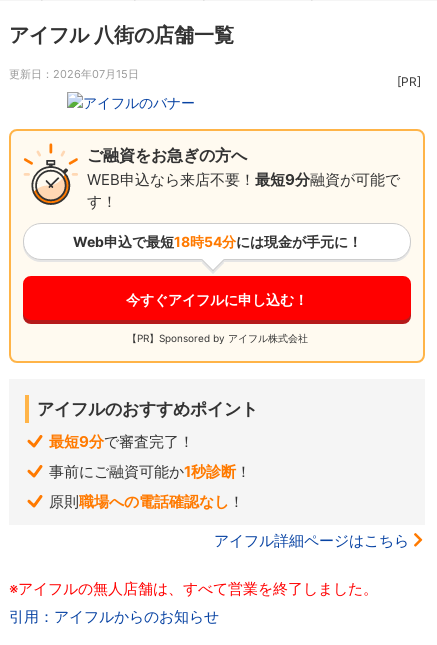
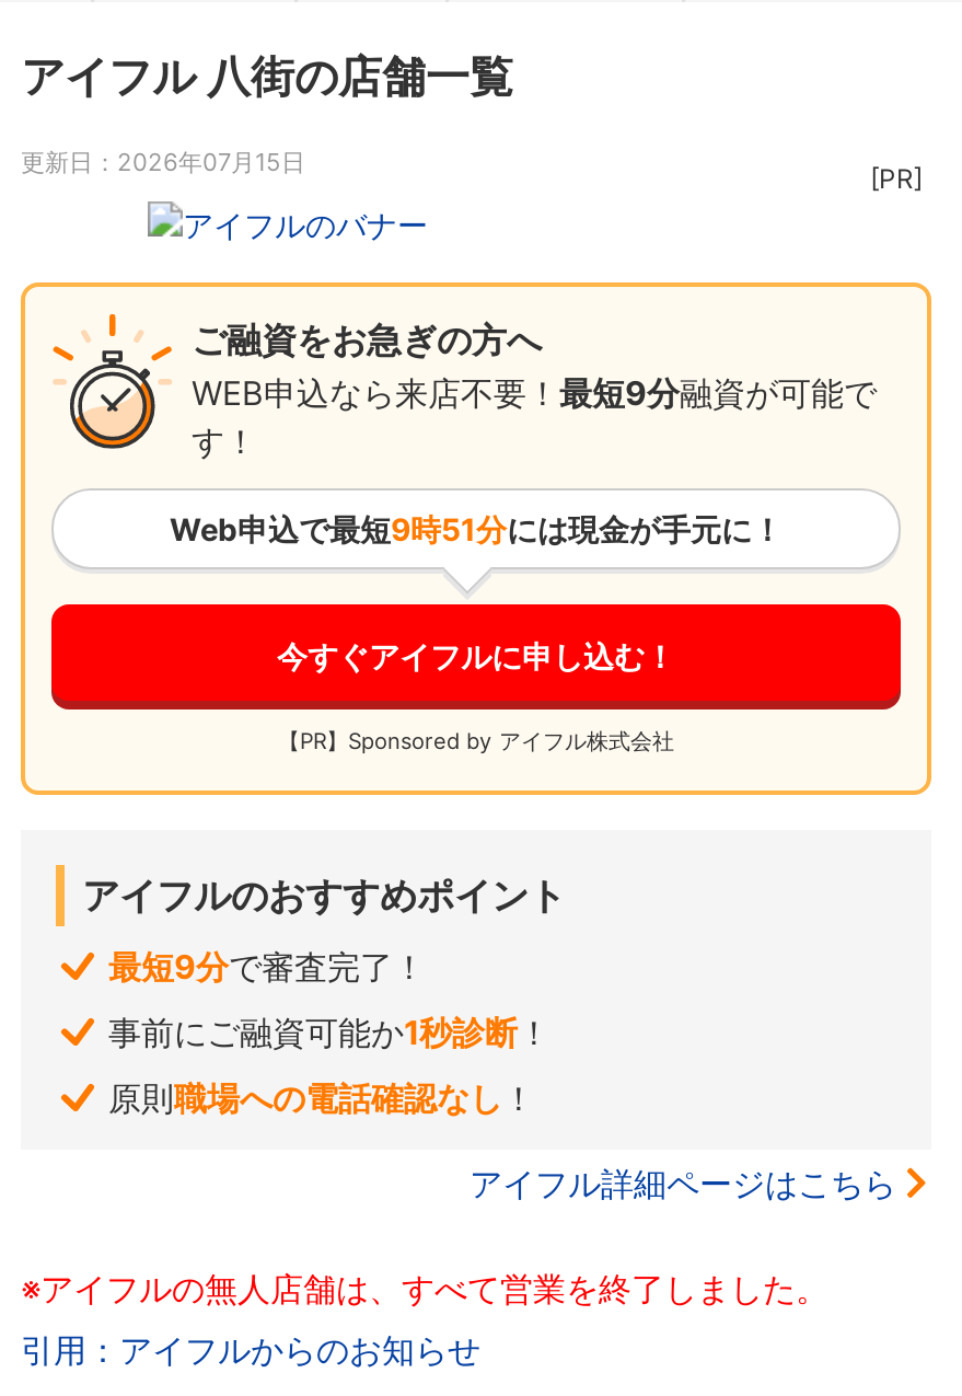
- Web申込で最短18時54分には現金が手元に！
+ Web申込で最短9時51分には現金が手元に！
